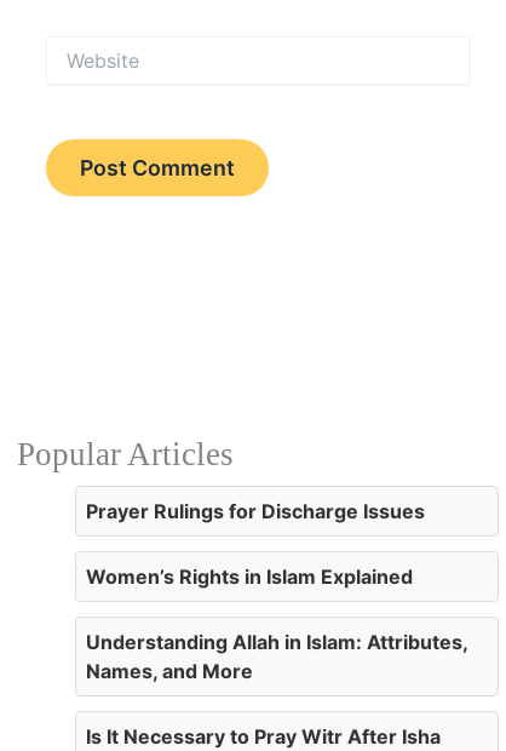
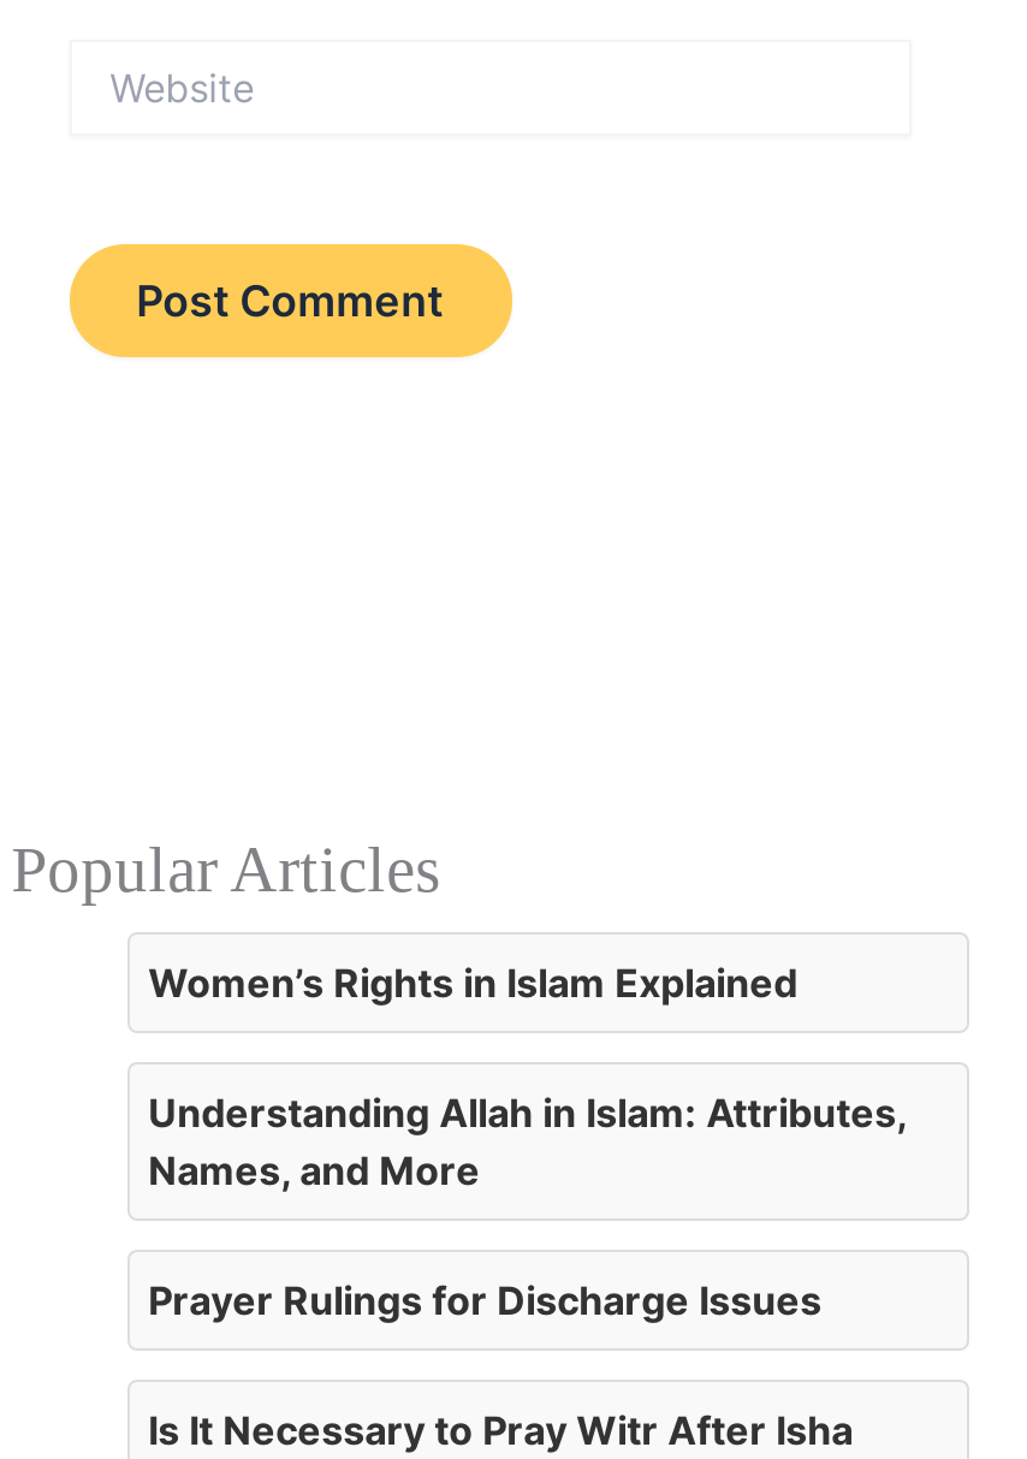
moved down: Prayer Rulings for Discharge Issues

moved up: Women’s Rights in Islam Explained | Understanding Allah in Islam: Attributes, | Names, and More
